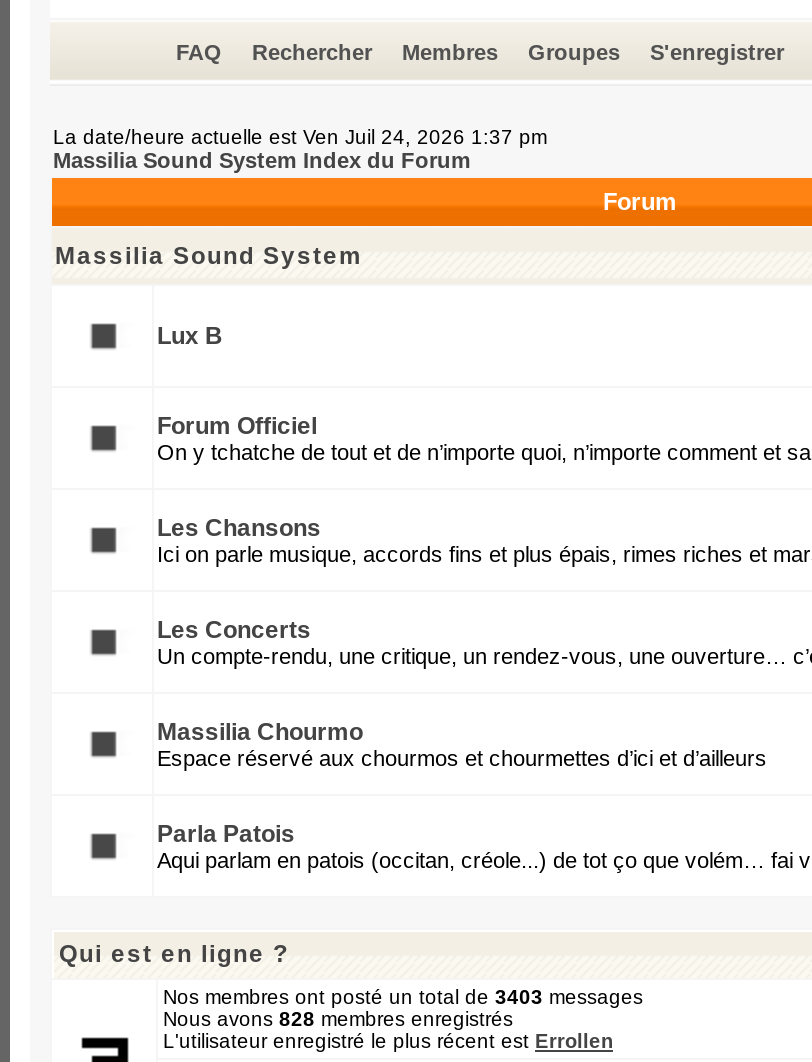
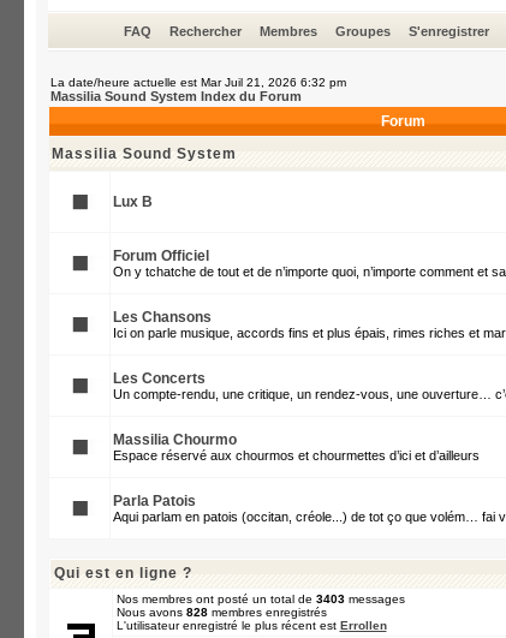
- La date/heure actuelle est Ven Juil 24, 2026 1:37 pm
+ La date/heure actuelle est Mar Juil 21, 2026 6:32 pm
